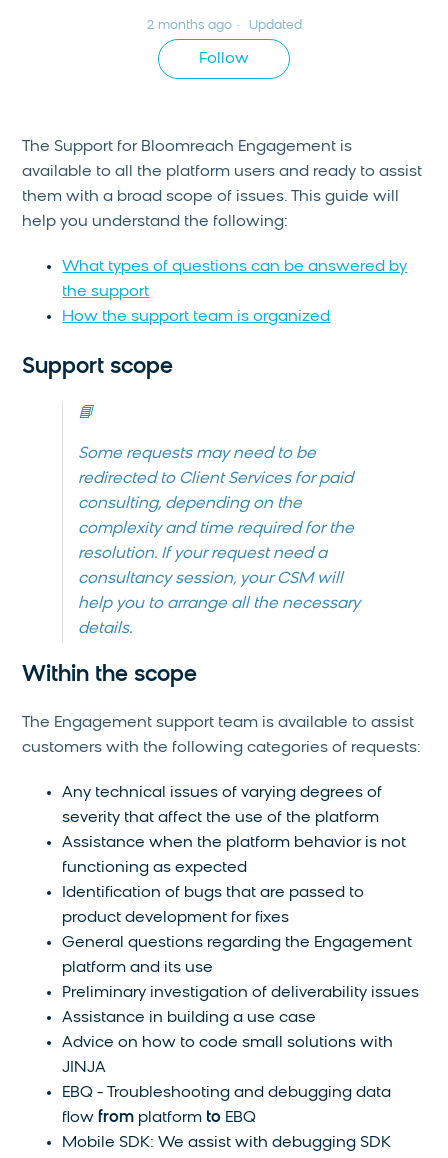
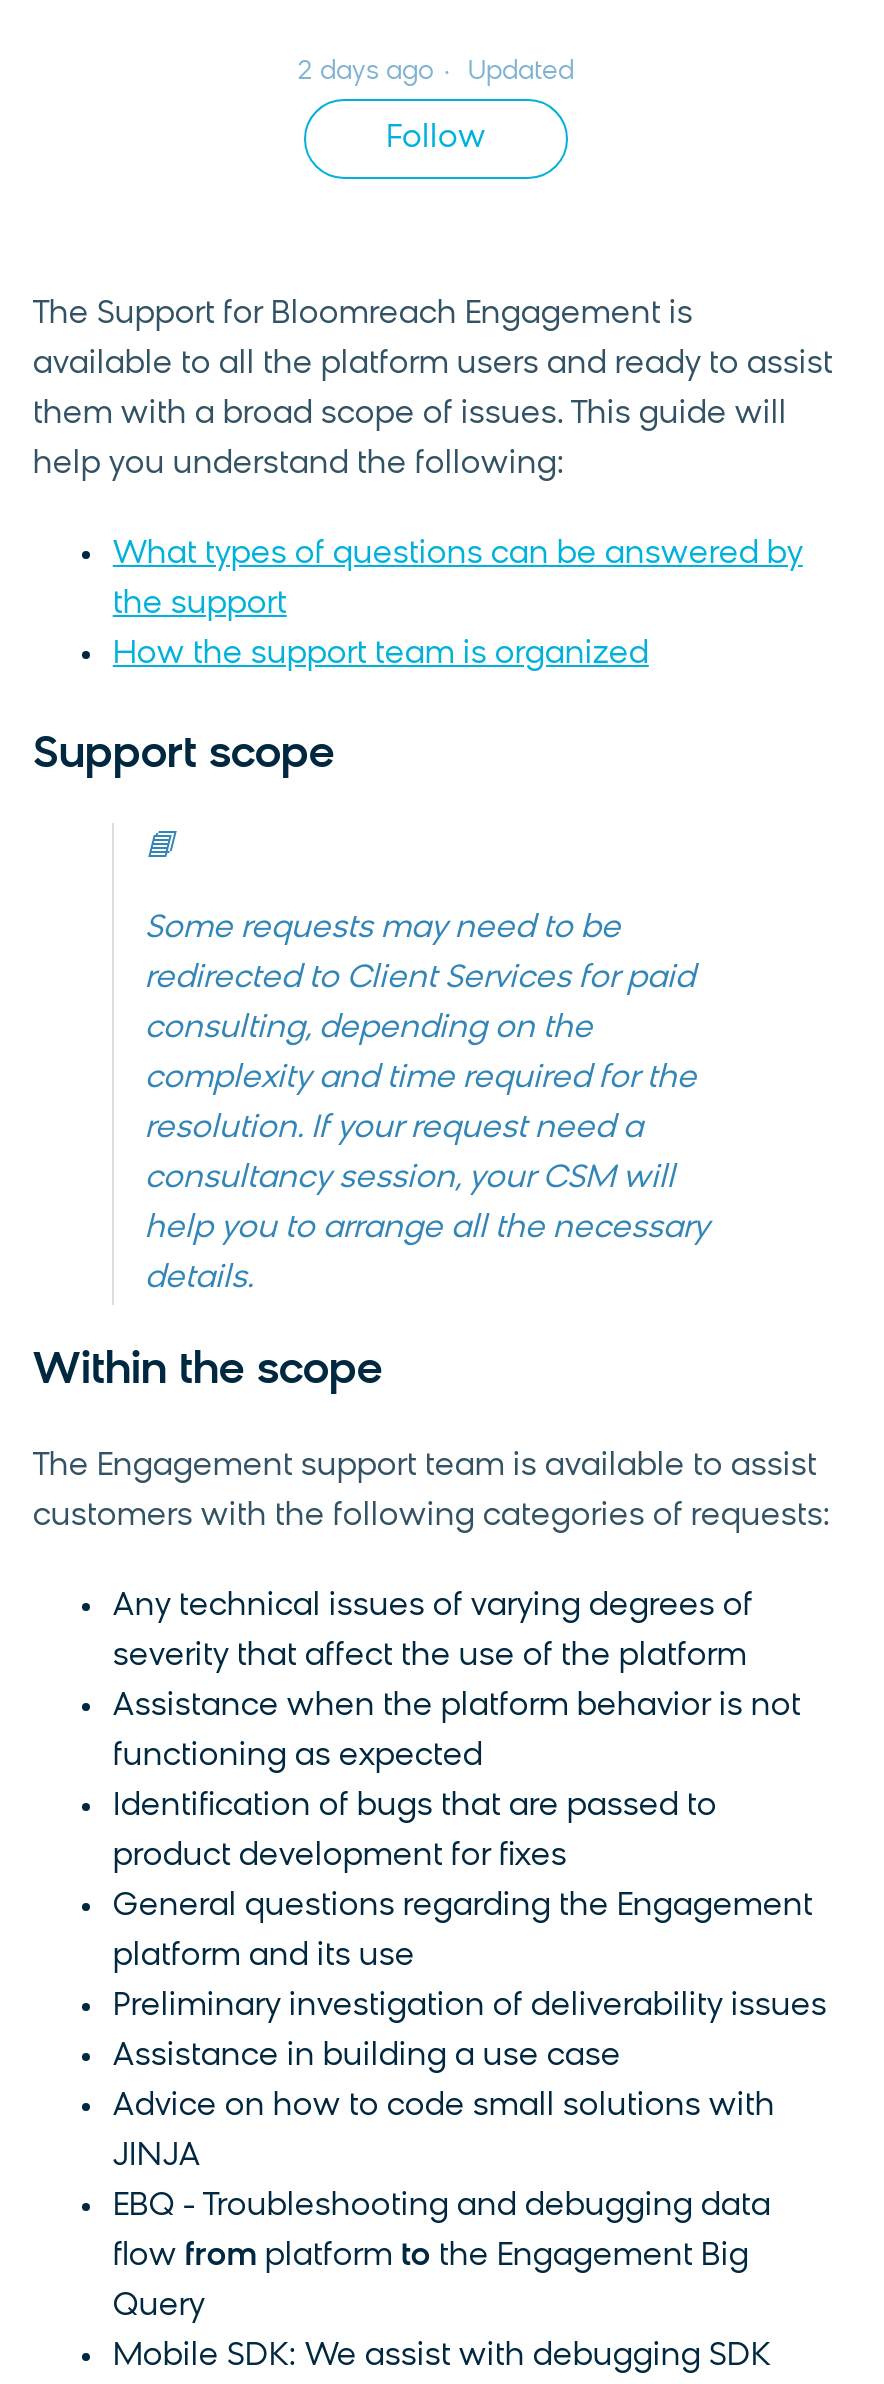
- 2 months ago Updated
+ 2 days ago Updated

- flow from platform to EBQ
+ flow from platform to the Engagement Big
+ Query
